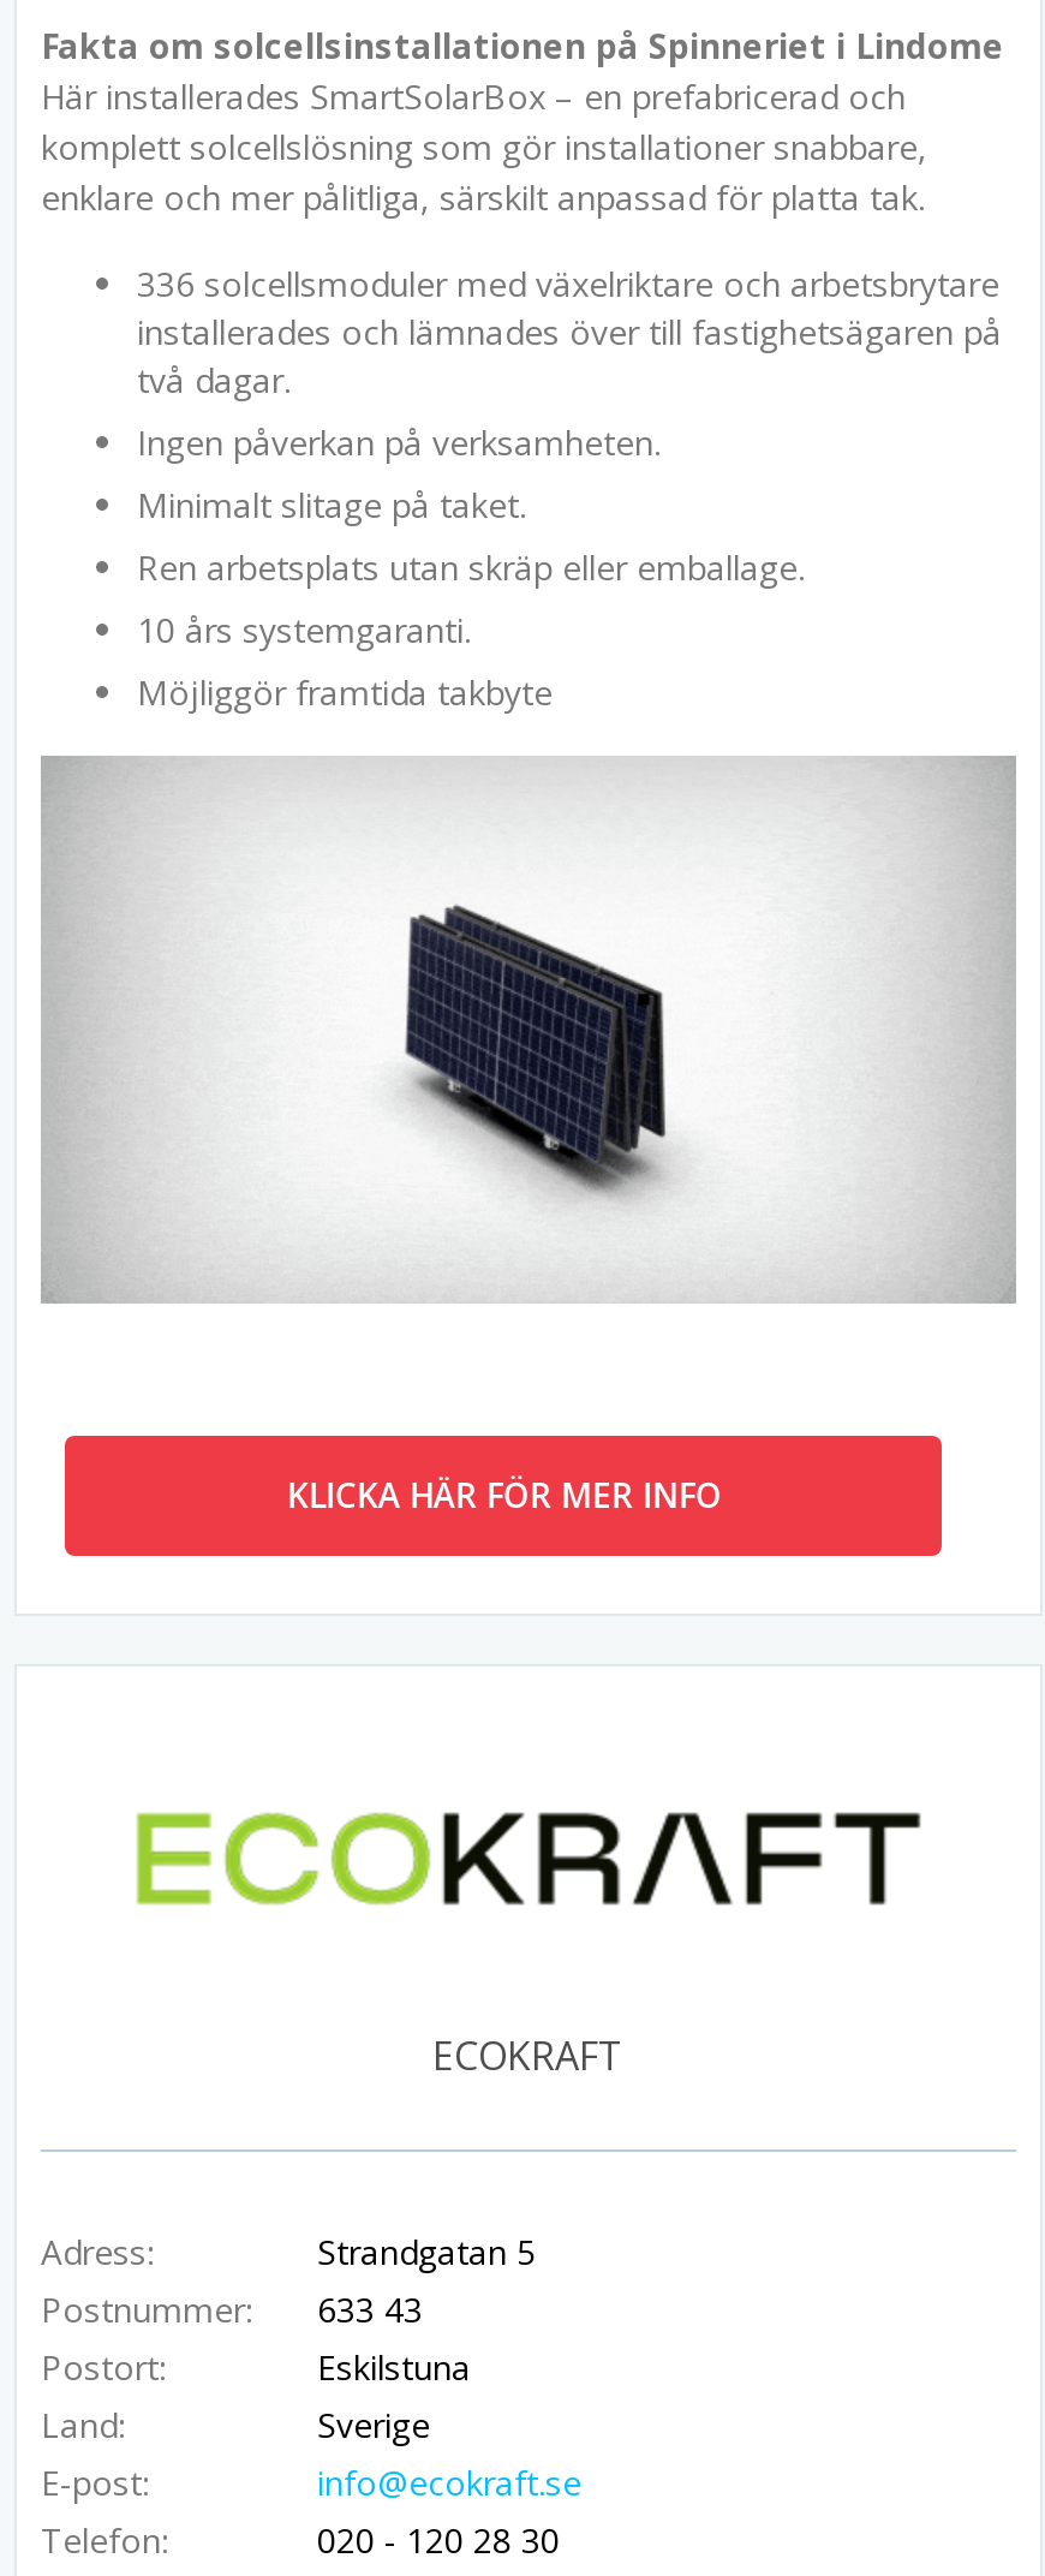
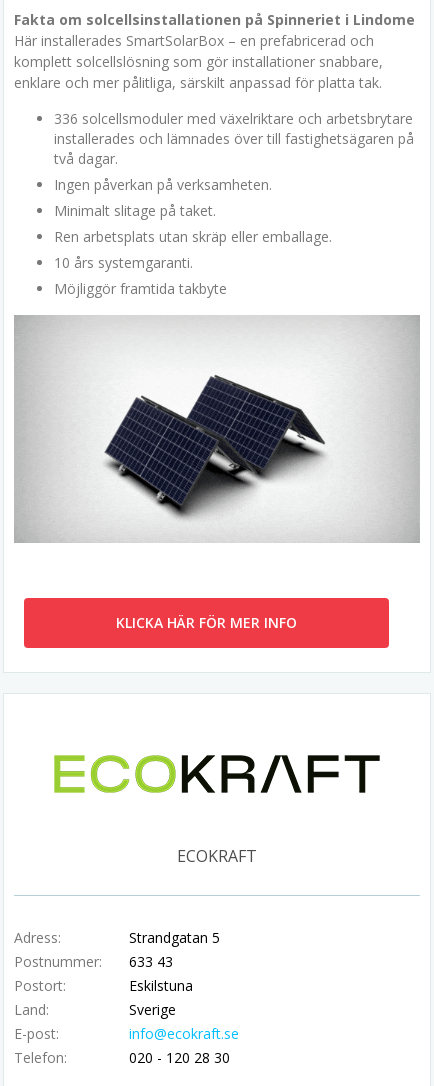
- [image]
+ [image]
